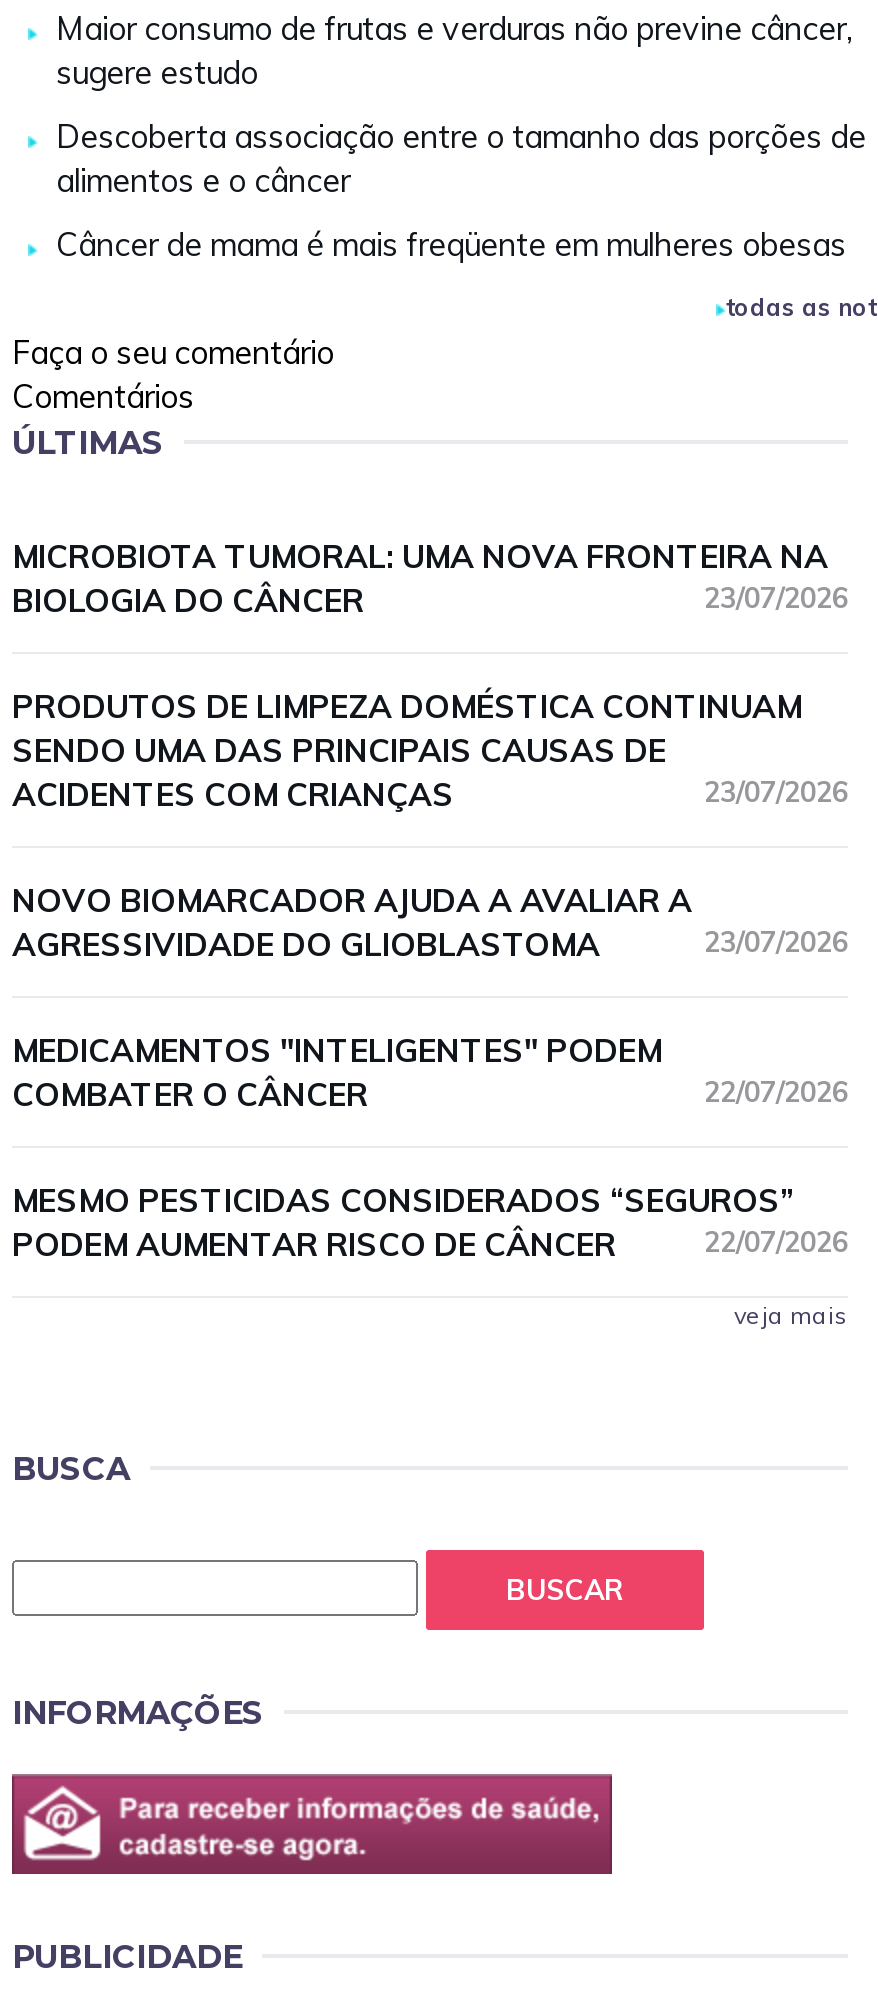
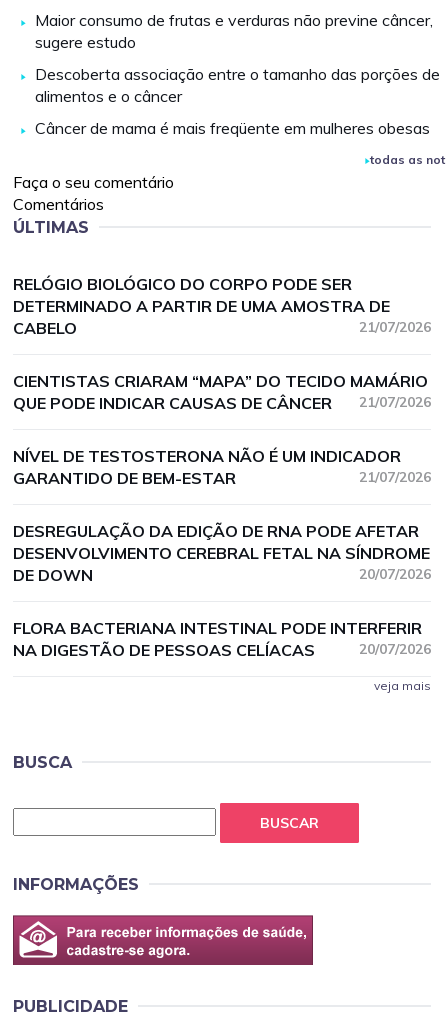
- MICROBIOTA TUMORAL: UMA NOVA FRONTEIRA NA
- BIOLOGIA DO CÂNCER
- 23/07/2026
+ RELÓGIO BIOLÓGICO DO CORPO PODE SER
+ DETERMINADO A PARTIR DE UMA AMOSTRA DE
+ CABELO
+ 21/07/2026

- PRODUTOS DE LIMPEZA DOMÉSTICA CONTINUAM
- SENDO UMA DAS PRINCIPAIS CAUSAS DE
- ACIDENTES COM CRIANÇAS
- 23/07/2026
+ CIENTISTAS CRIARAM “MAPA” DO TECIDO MAMÁRIO
+ QUE PODE INDICAR CAUSAS DE CÂNCER
+ 21/07/2026

- NOVO BIOMARCADOR AJUDA A AVALIAR A
- AGRESSIVIDADE DO GLIOBLASTOMA
- 23/07/2026
+ NÍVEL DE TESTOSTERONA NÃO É UM INDICADOR
+ GARANTIDO DE BEM-ESTAR
+ 21/07/2026

- MEDICAMENTOS "INTELIGENTES" PODEM
- COMBATER O CÂNCER
- 22/07/2026
+ DESREGULAÇÃO DA EDIÇÃO DE RNA PODE AFETAR
+ DESENVOLVIMENTO CEREBRAL FETAL NA SÍNDROME
+ DE DOWN
+ 20/07/2026

- MESMO PESTICIDAS CONSIDERADOS “SEGUROS”
- PODEM AUMENTAR RISCO DE CÂNCER
- 22/07/2026
+ FLORA BACTERIANA INTESTINAL PODE INTERFERIR
+ NA DIGESTÃO DE PESSOAS CELÍACAS
+ 20/07/2026
